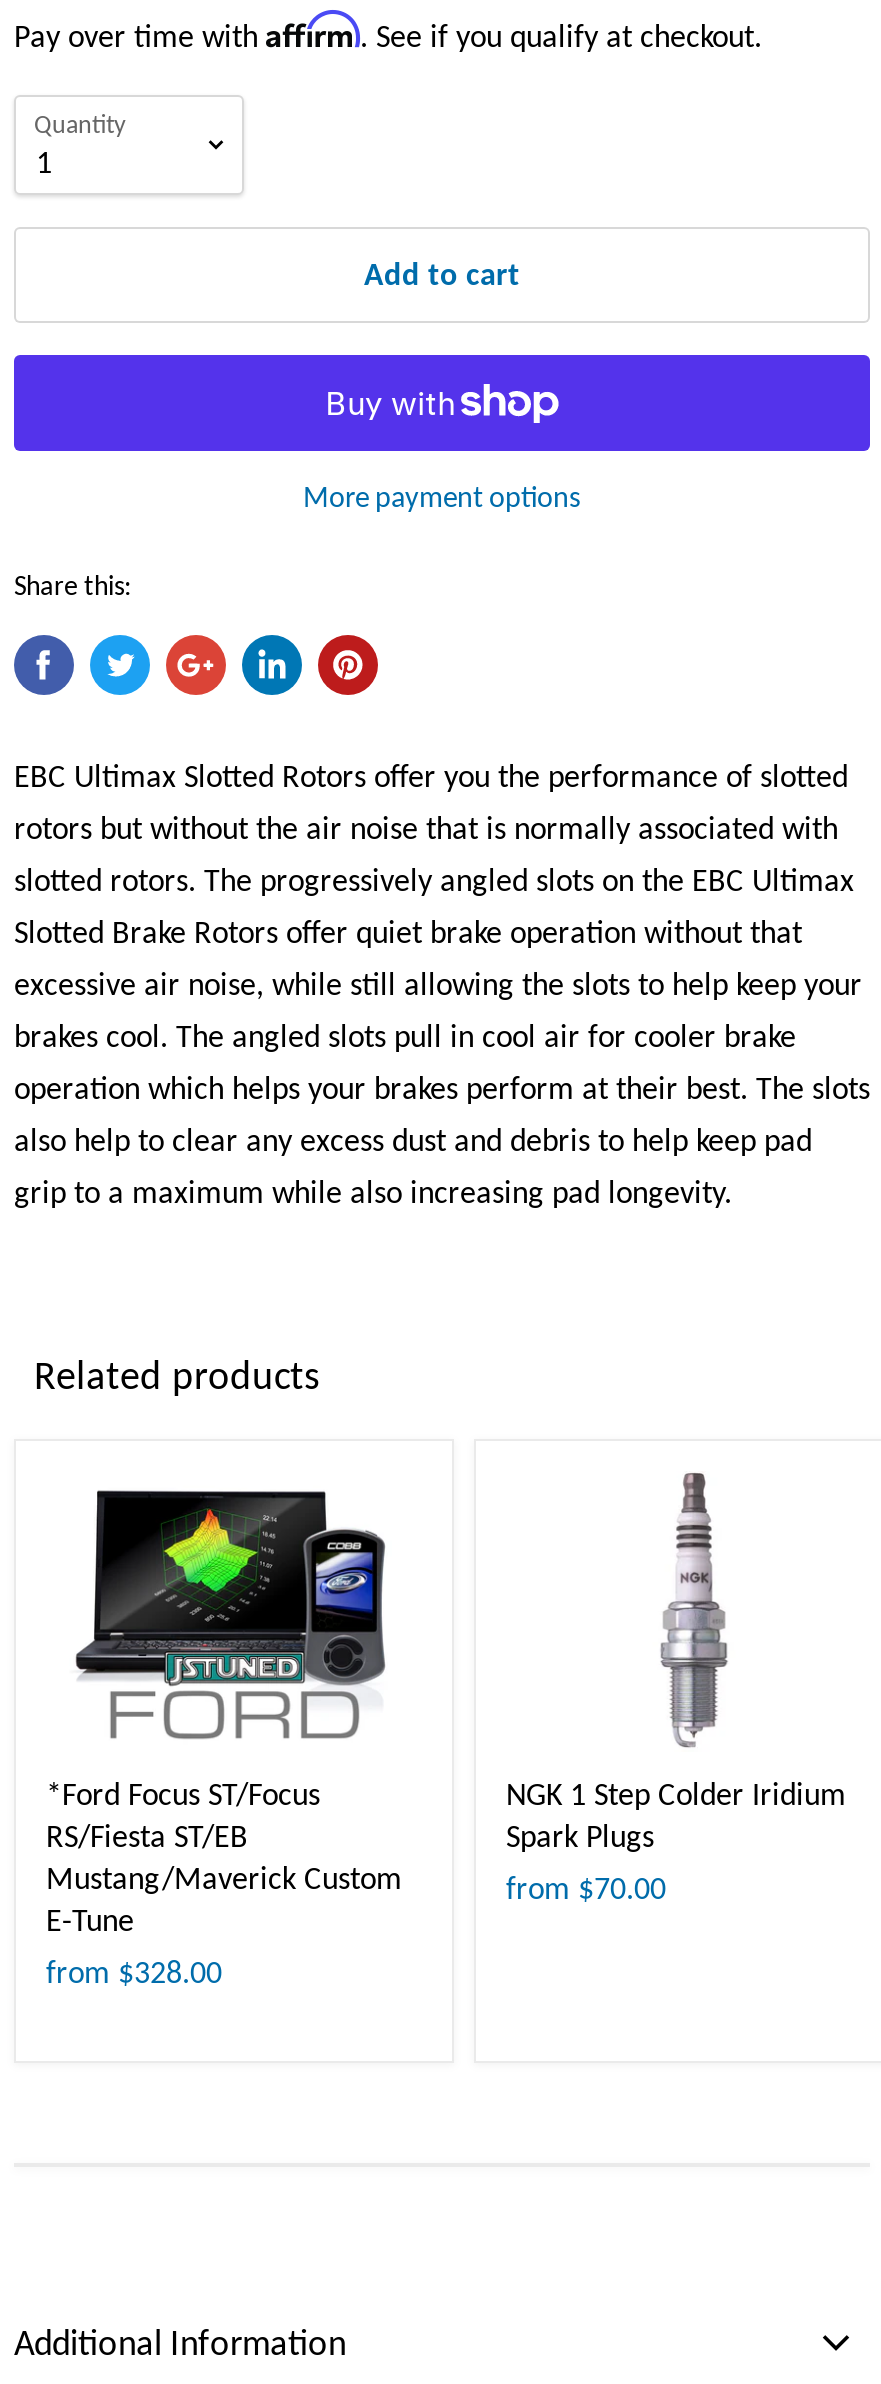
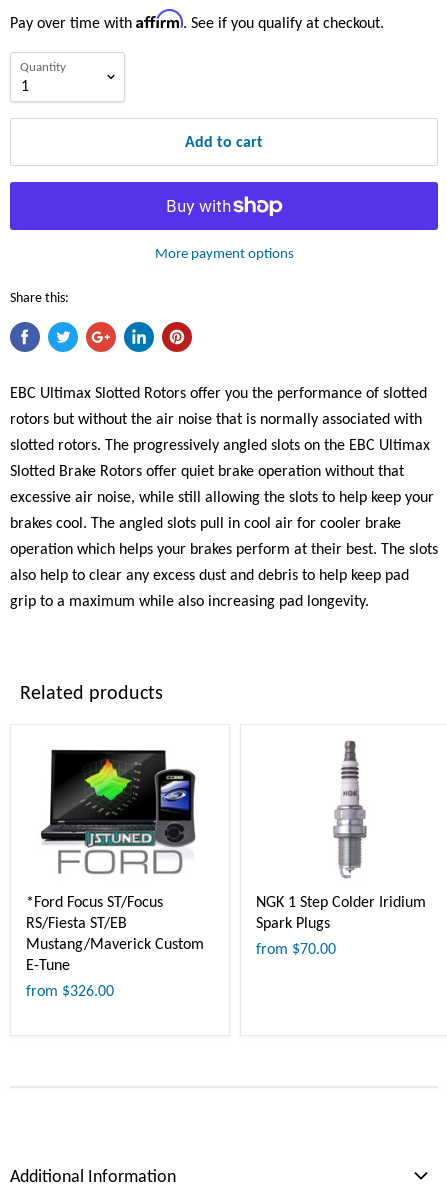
- from $328.00
+ from $326.00
